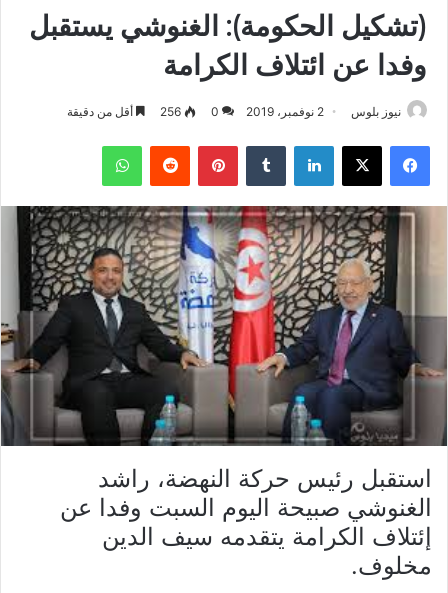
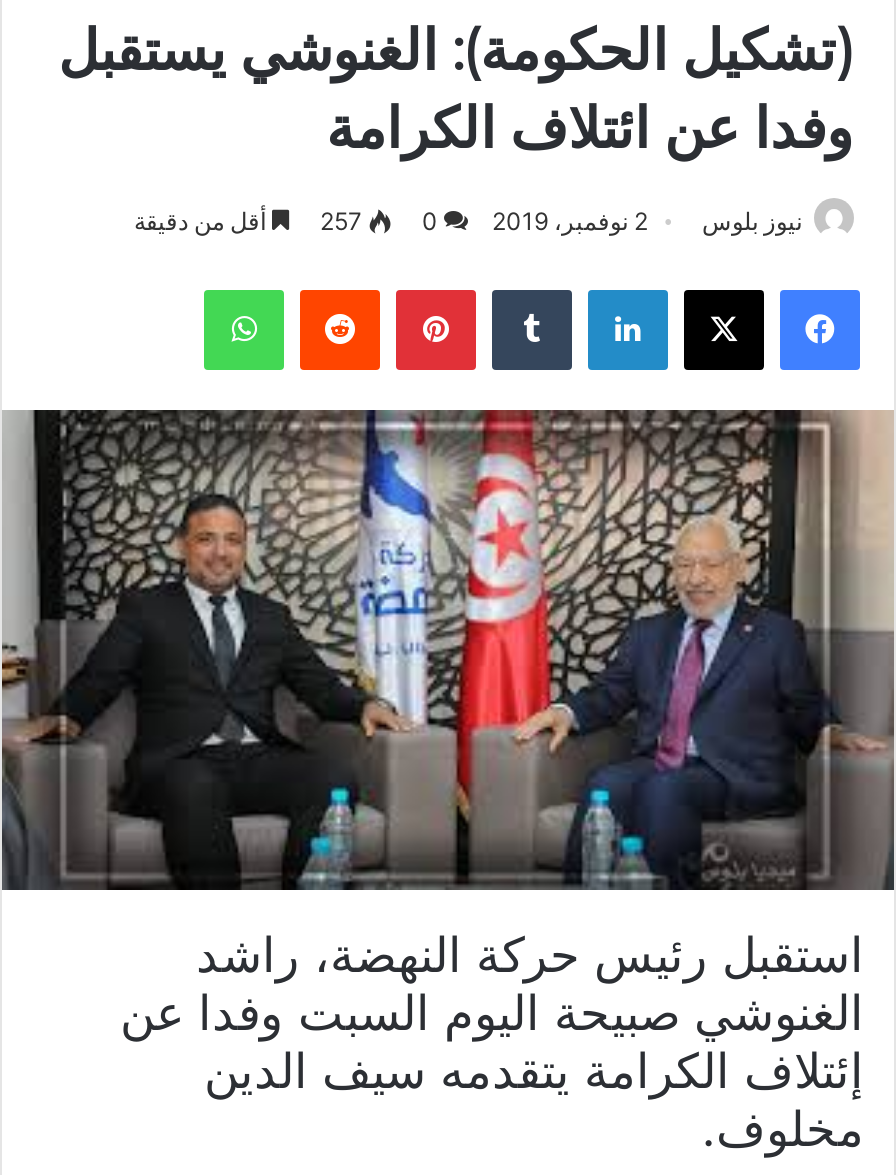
- 256
+ 257
